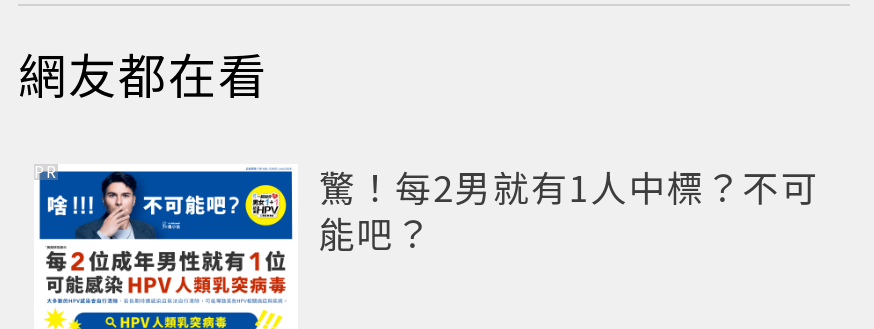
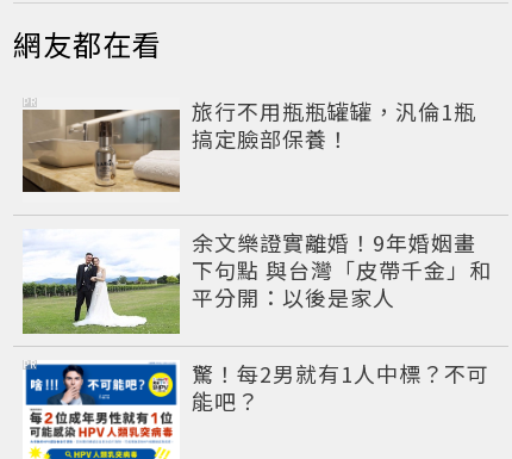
+ [image]
+ 旅行不用瓶瓶罐罐，汎倫1瓶
+ 搞定臉部保養！

+ [image]
+ 余文樂證實離婚！9年婚姻畫
+ 下句點 與台灣「皮帶千金」和
+ 平分開：以後是家人

+ PR
